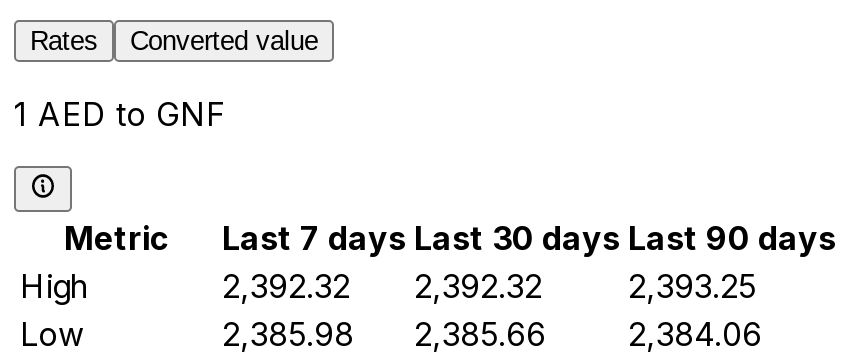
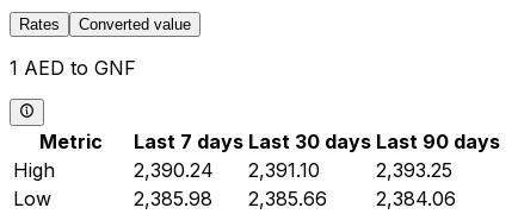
- 2,392.32
+ 2,390.24

- 2,392.32
+ 2,391.10
